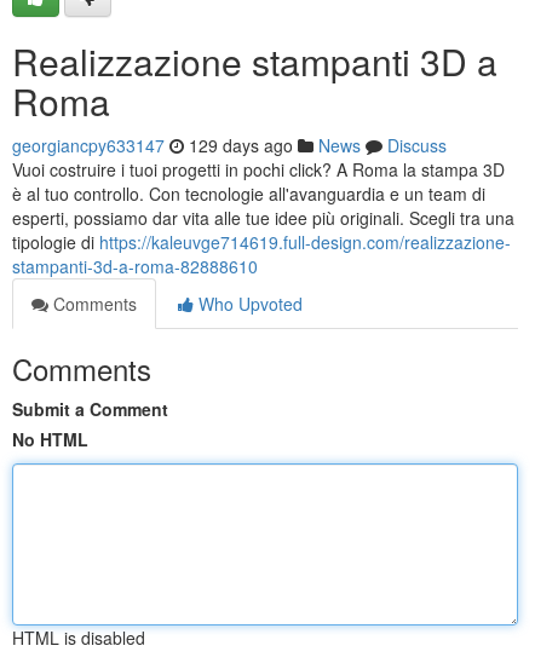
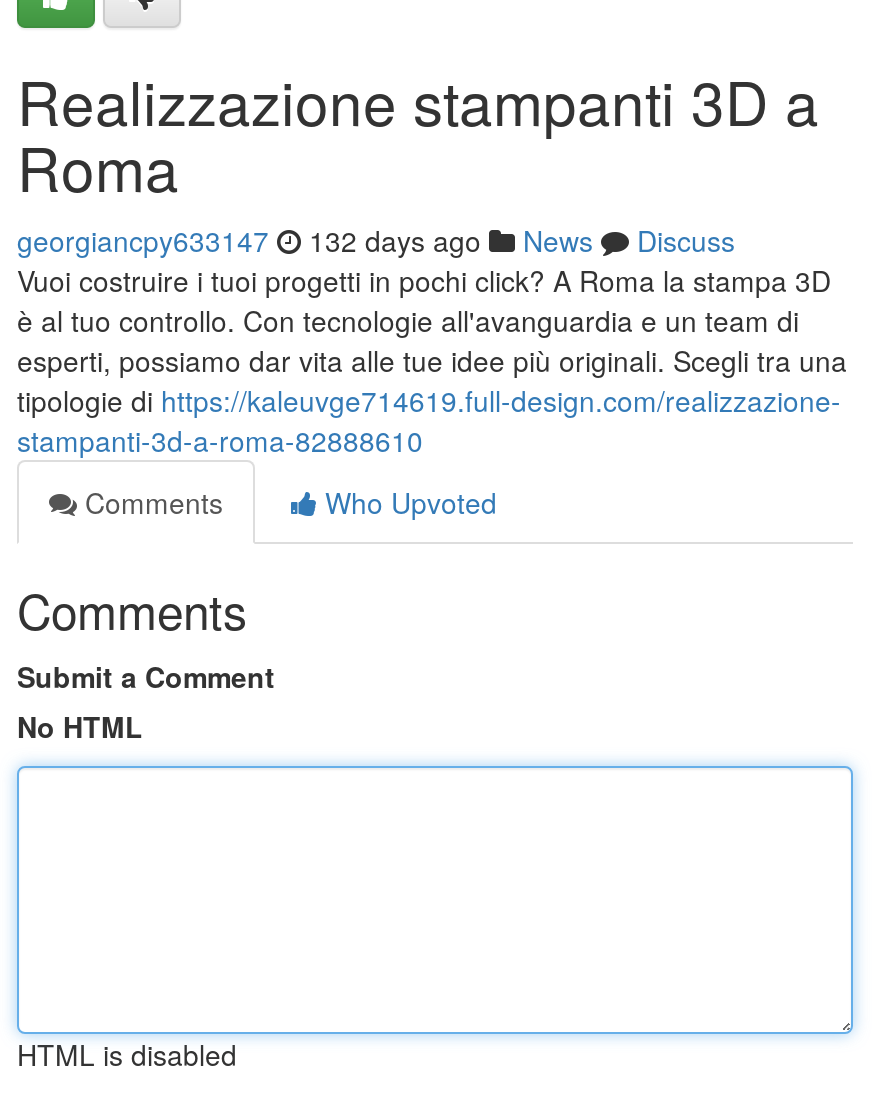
- georgiancpy633147 129 days ago News Discuss
+ georgiancpy633147 132 days ago News Discuss
